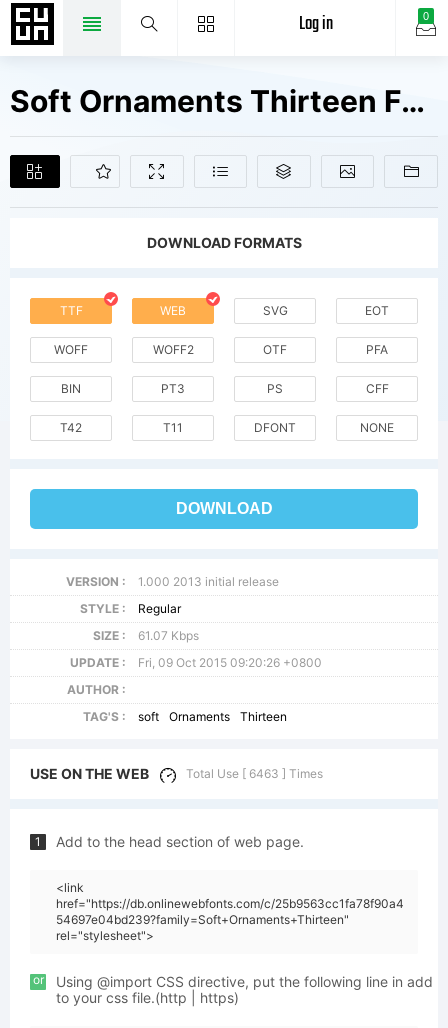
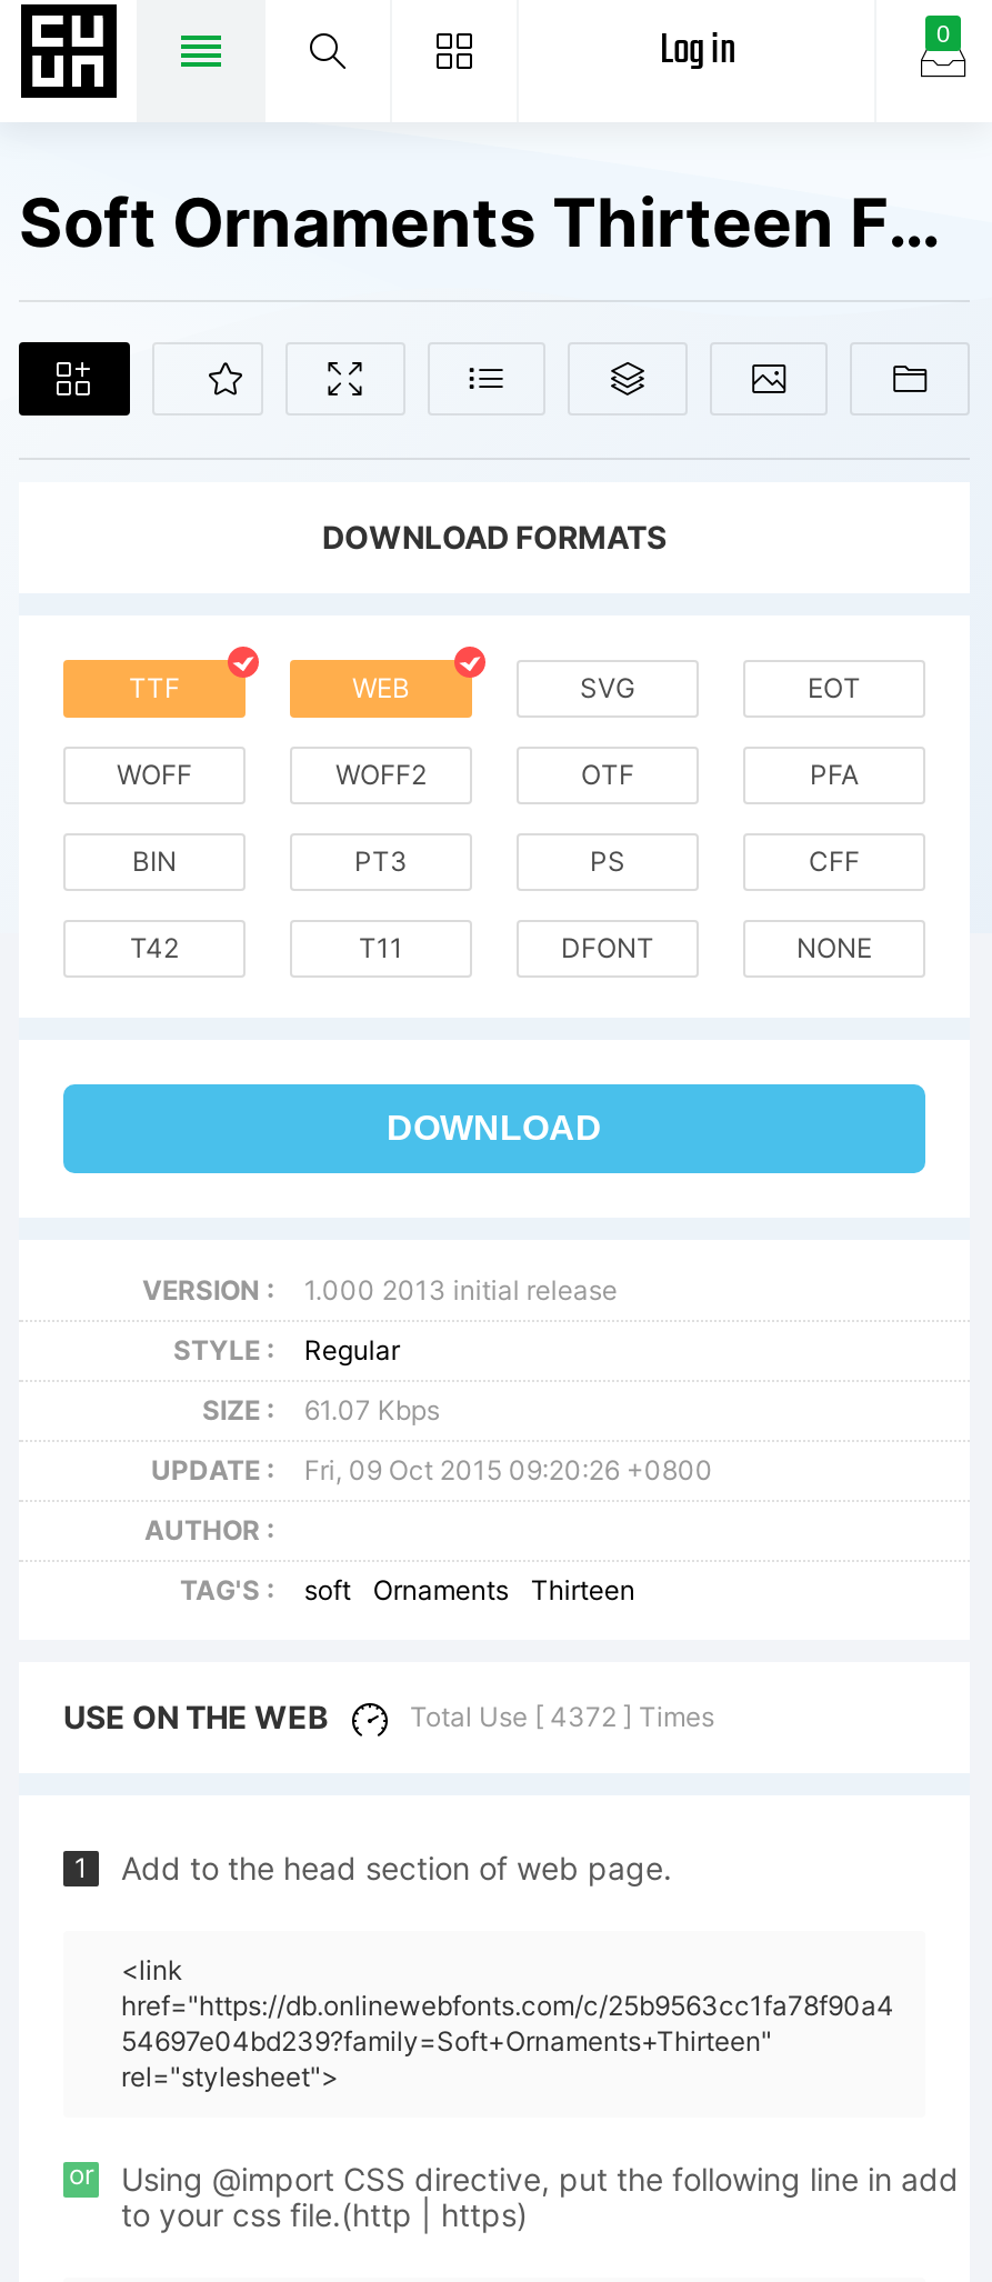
- Total Use [ 6463 ] Times
+ Total Use [ 4372 ] Times
